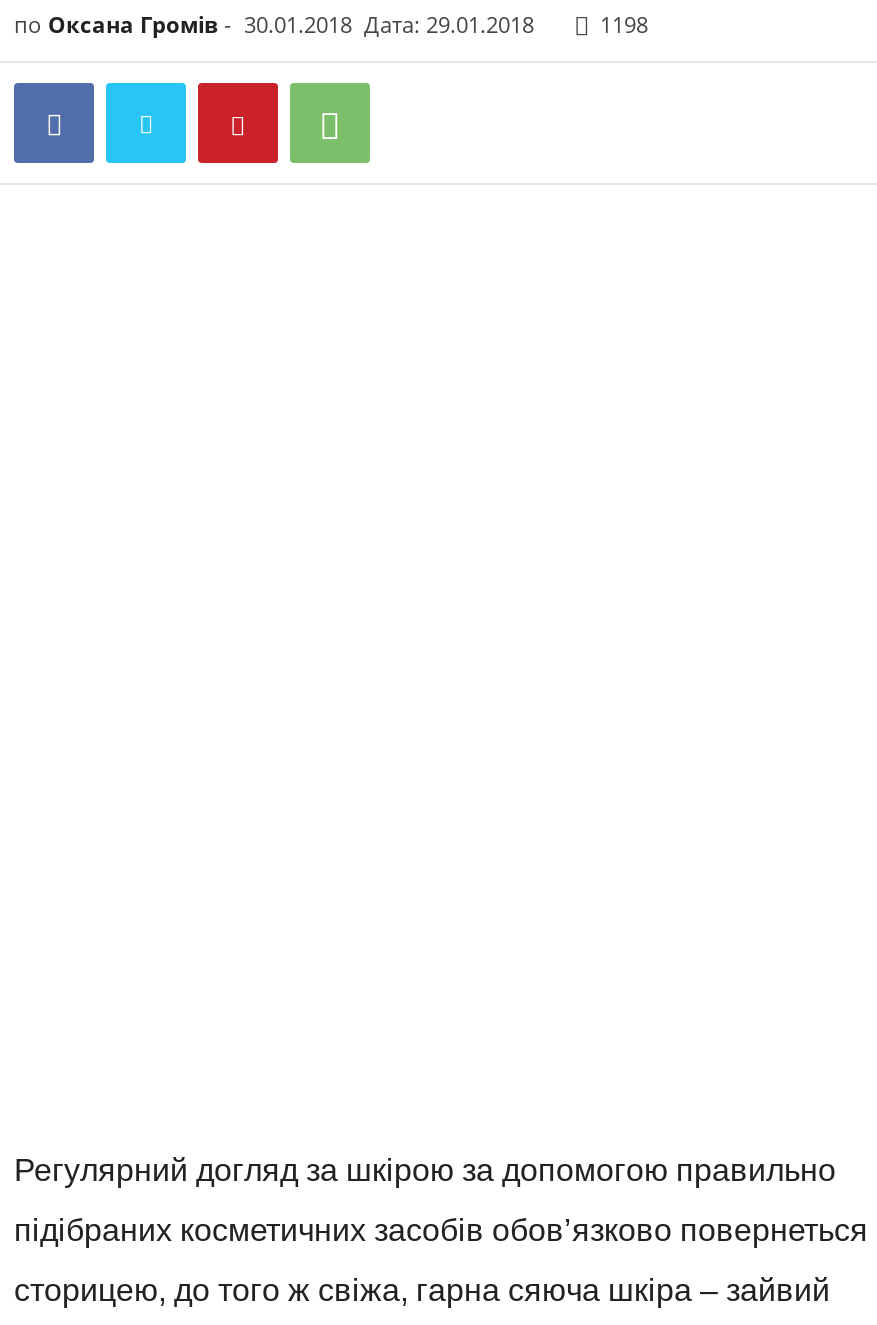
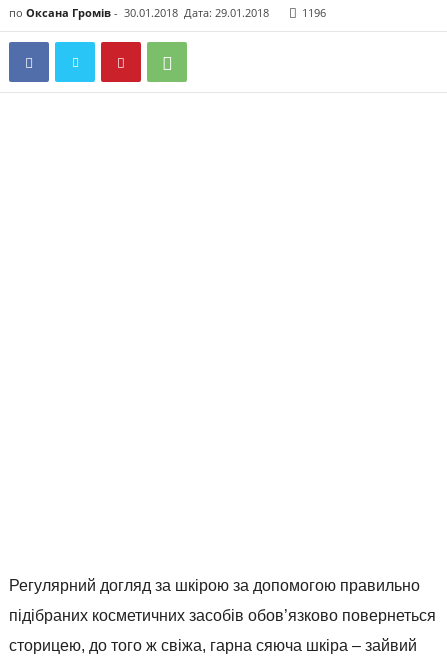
- 1198
+ 1196
